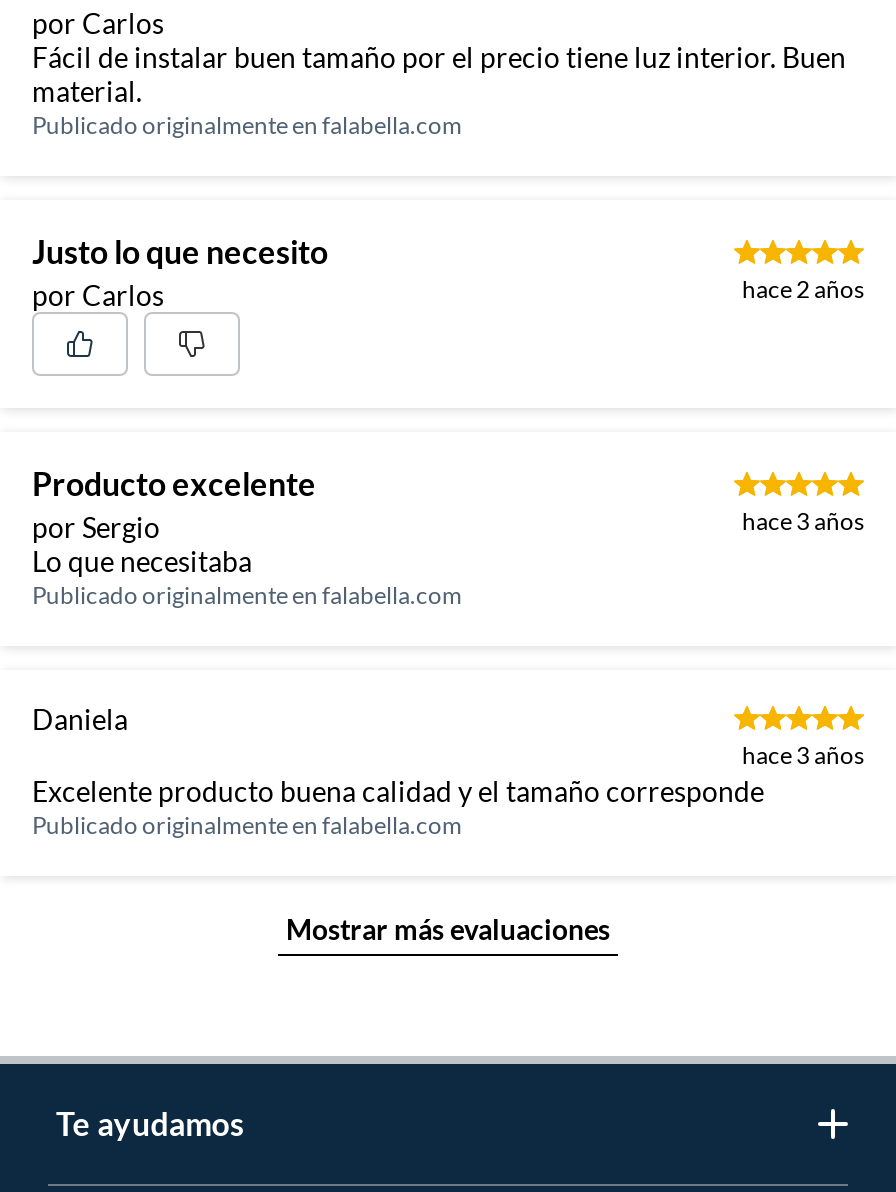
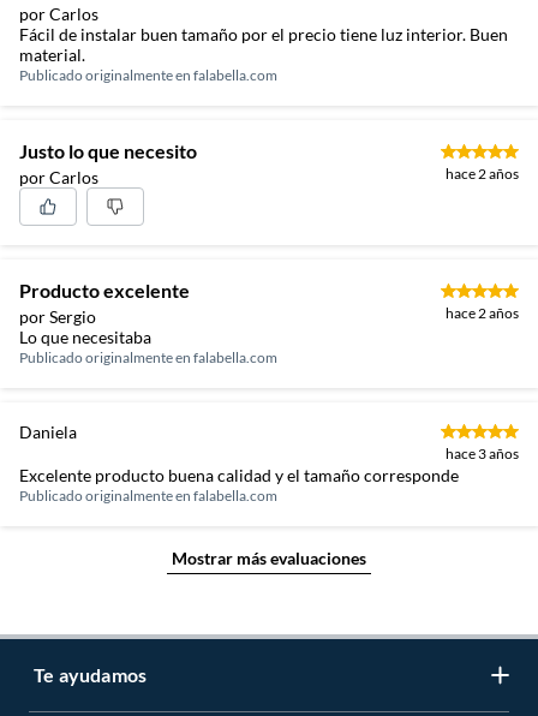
- hace 3 años
+ hace 2 años
